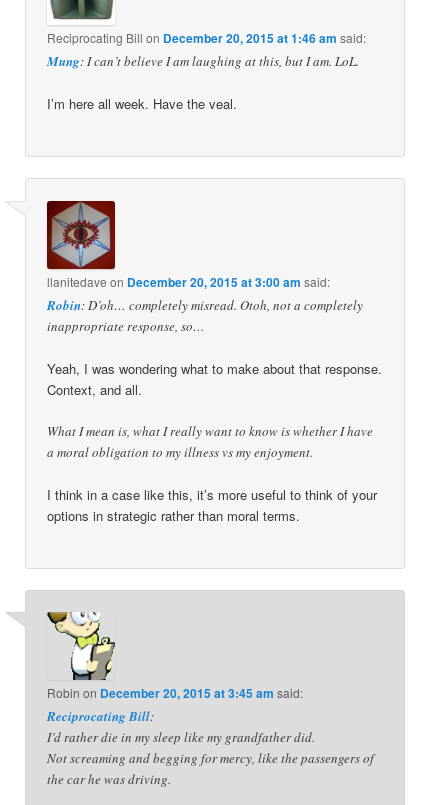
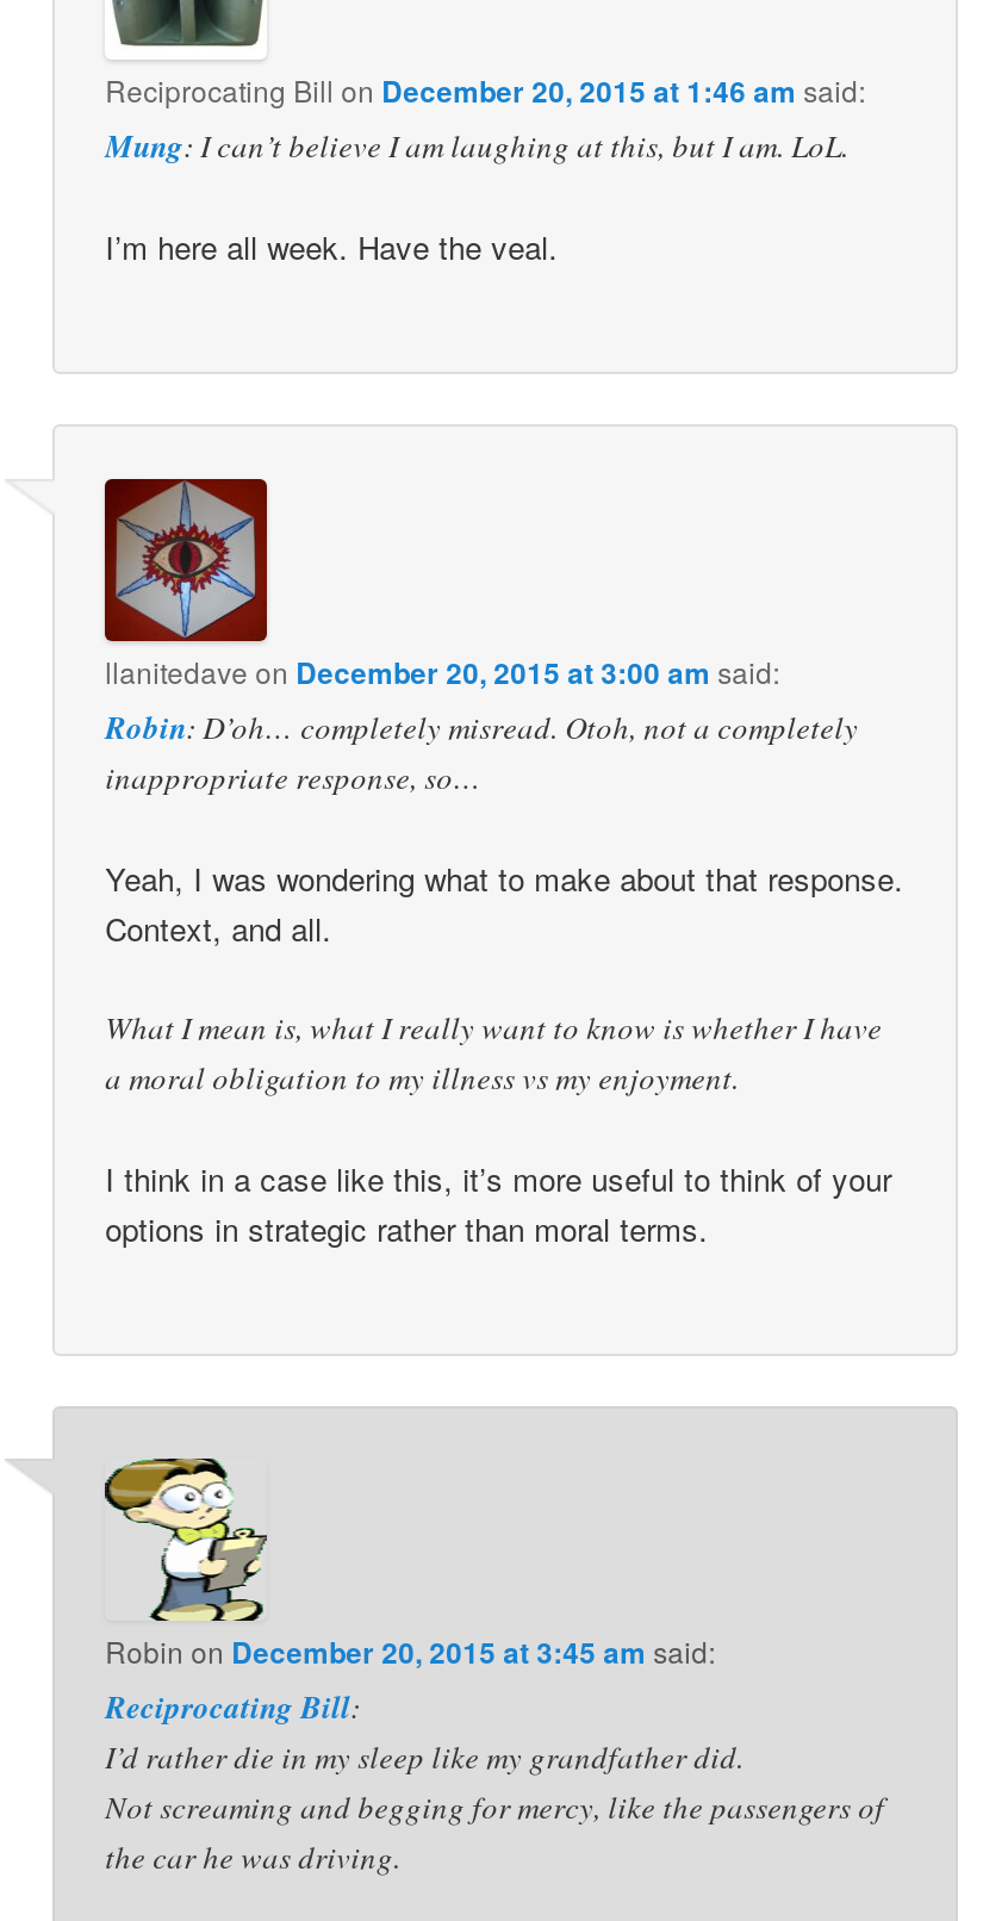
- [image]
+ [image]
